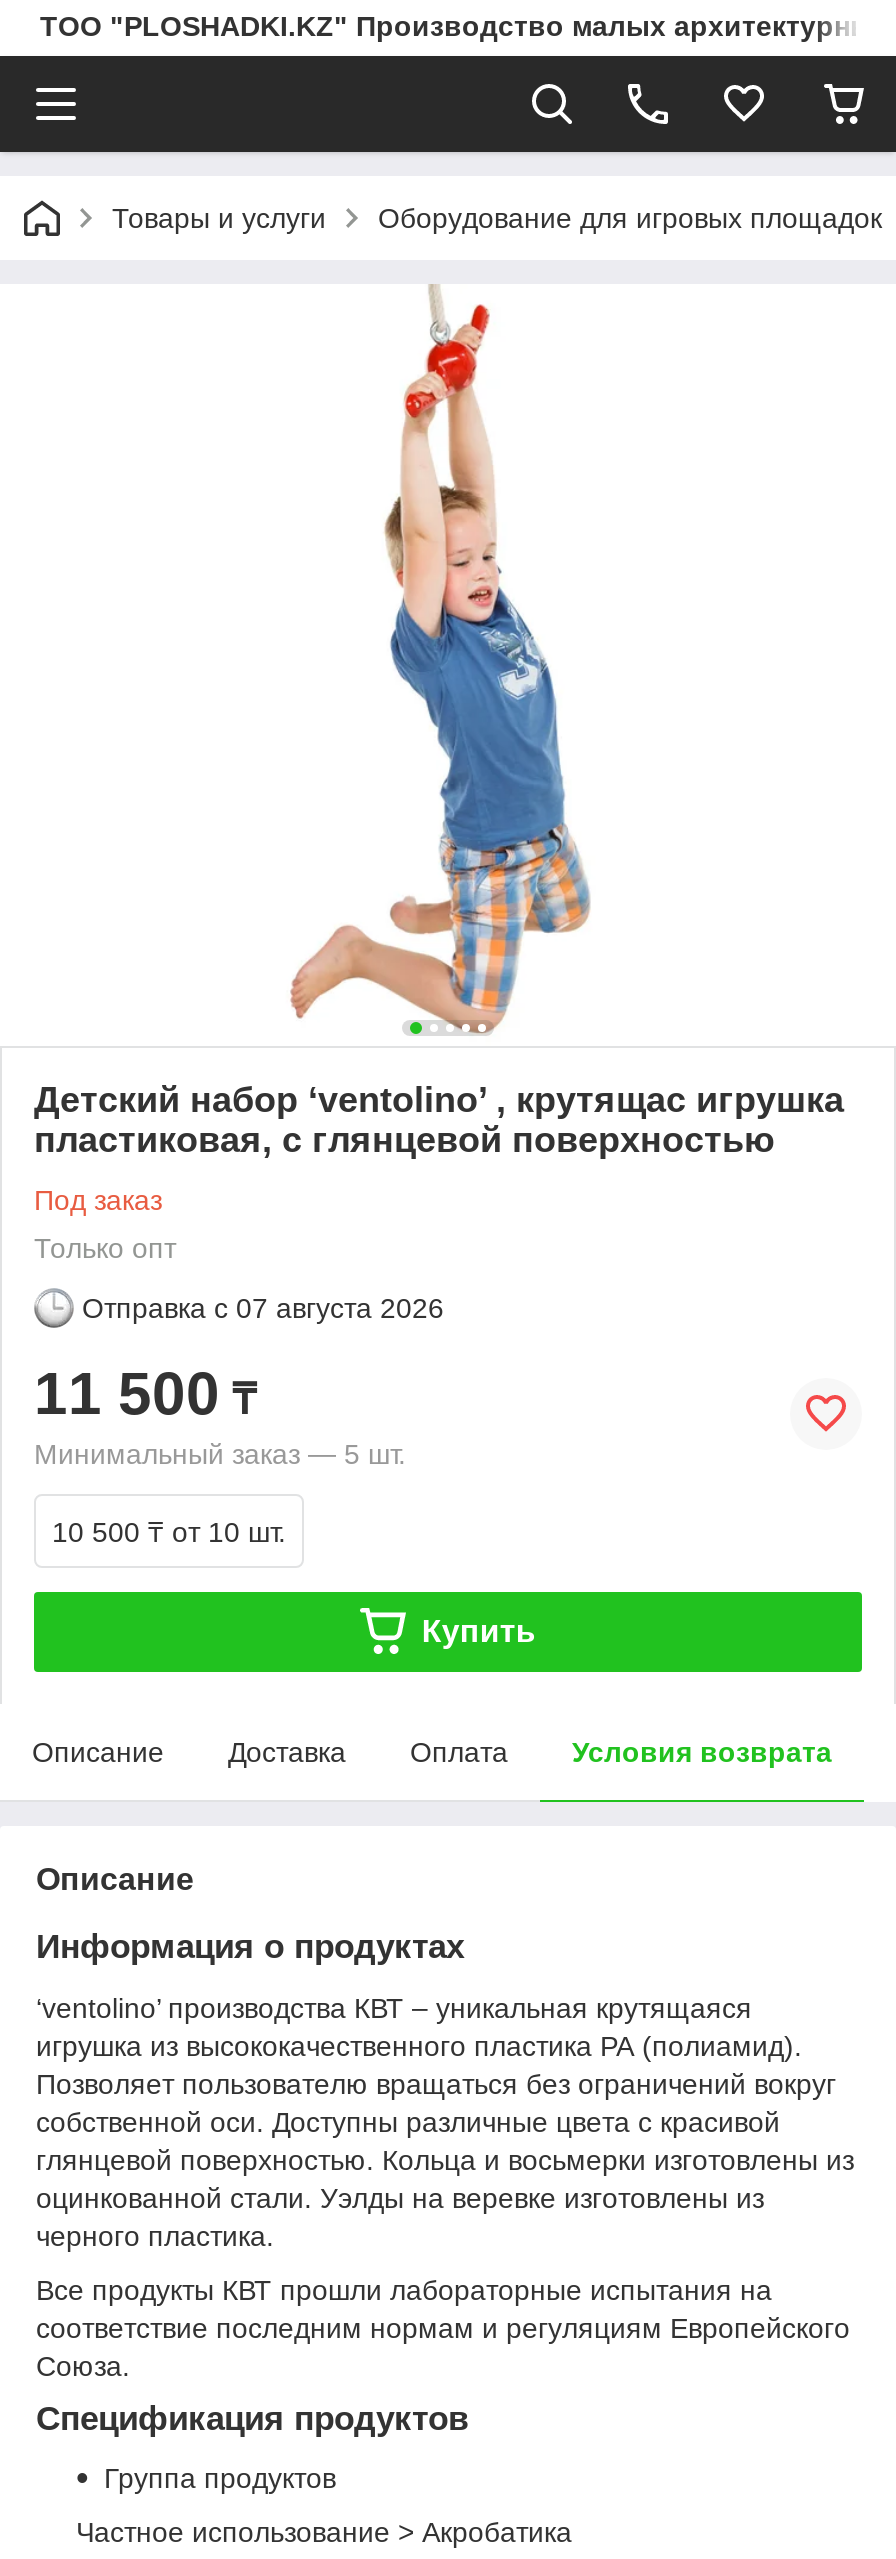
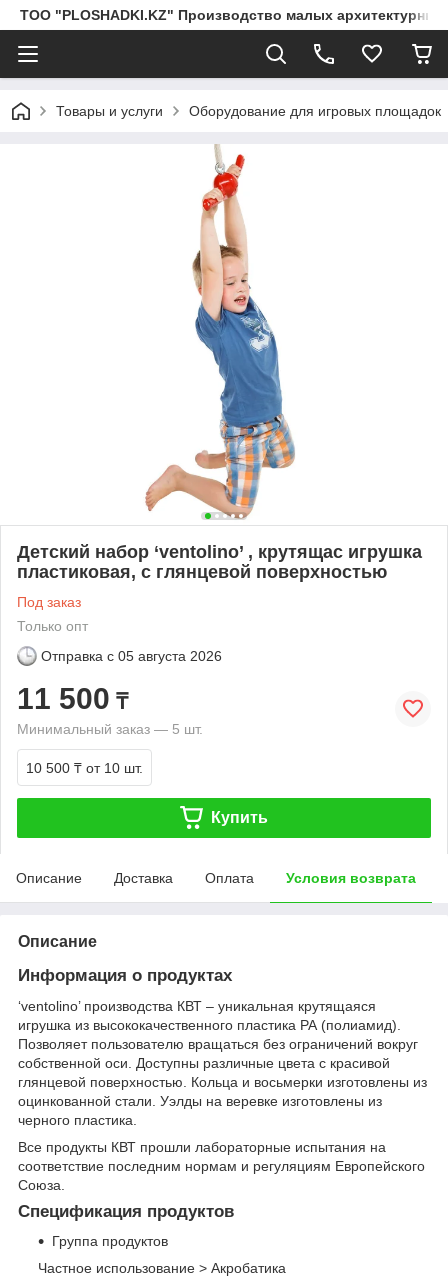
- Отправка с 07 августа 2026
+ Отправка с 05 августа 2026
